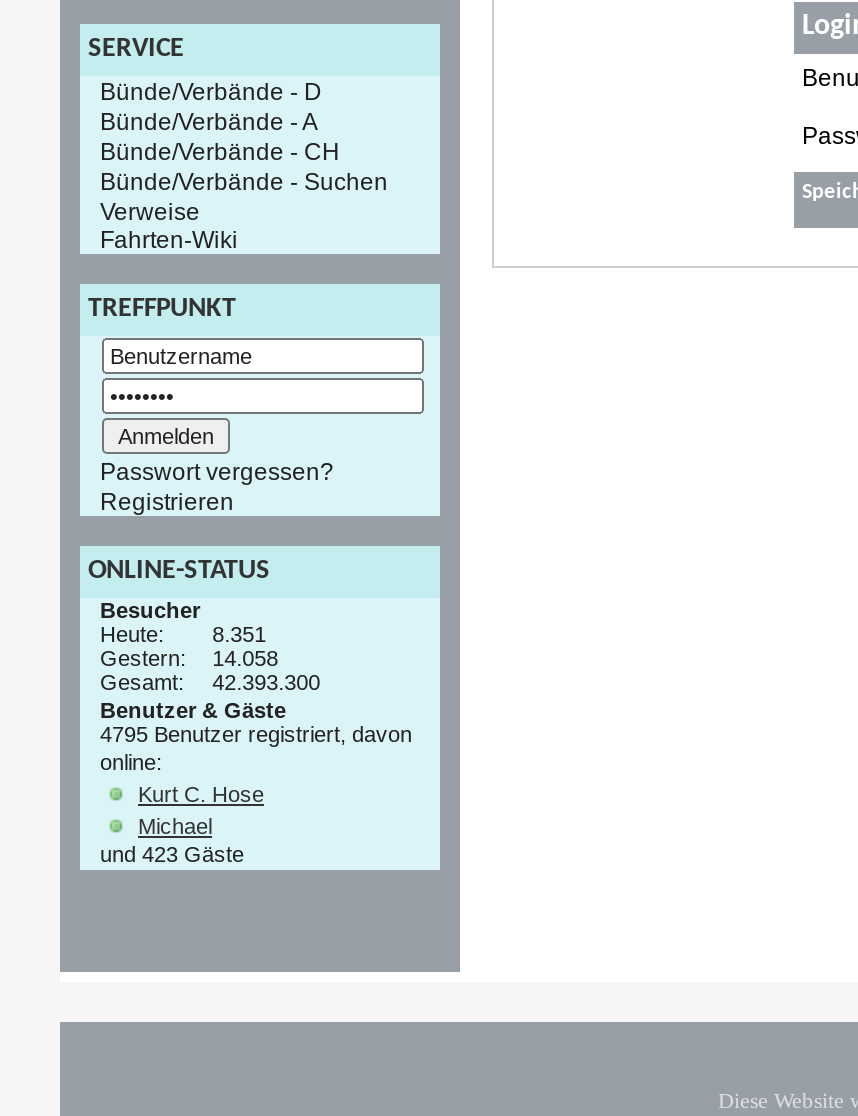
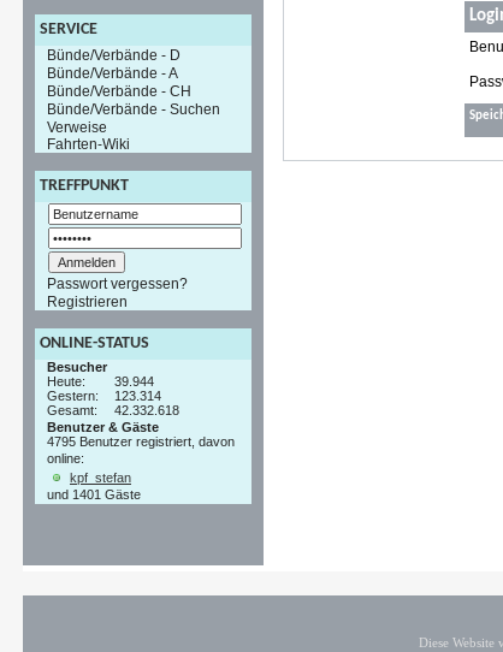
- 8.351
+ 39.944

- Gestern: 14.058
+ Gestern: 123.314

- Gesamt: 42.393.300
+ Gesamt: 42.332.618

- Kurt C. Hose
- Michael
- und 423 Gäste
+ kpf_stefan
+ und 1401 Gäste
